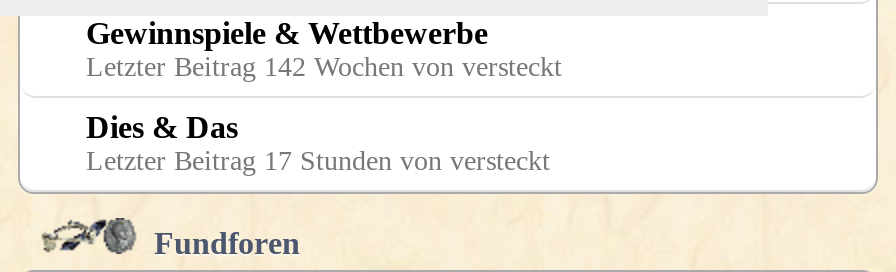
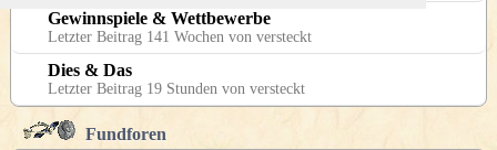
- Letzter Beitrag 142 Wochen von versteckt
+ Letzter Beitrag 141 Wochen von versteckt

- Letzter Beitrag 17 Stunden von versteckt
+ Letzter Beitrag 19 Stunden von versteckt
